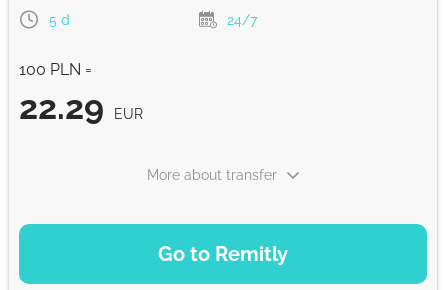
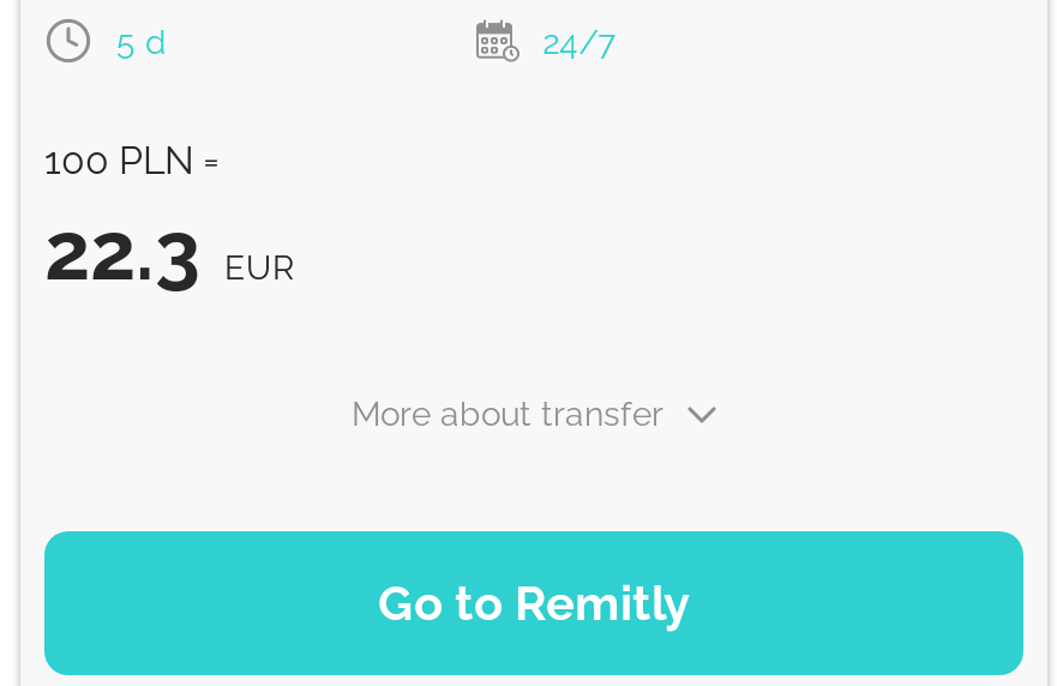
- 22.29 EUR
+ 22.3 EUR
